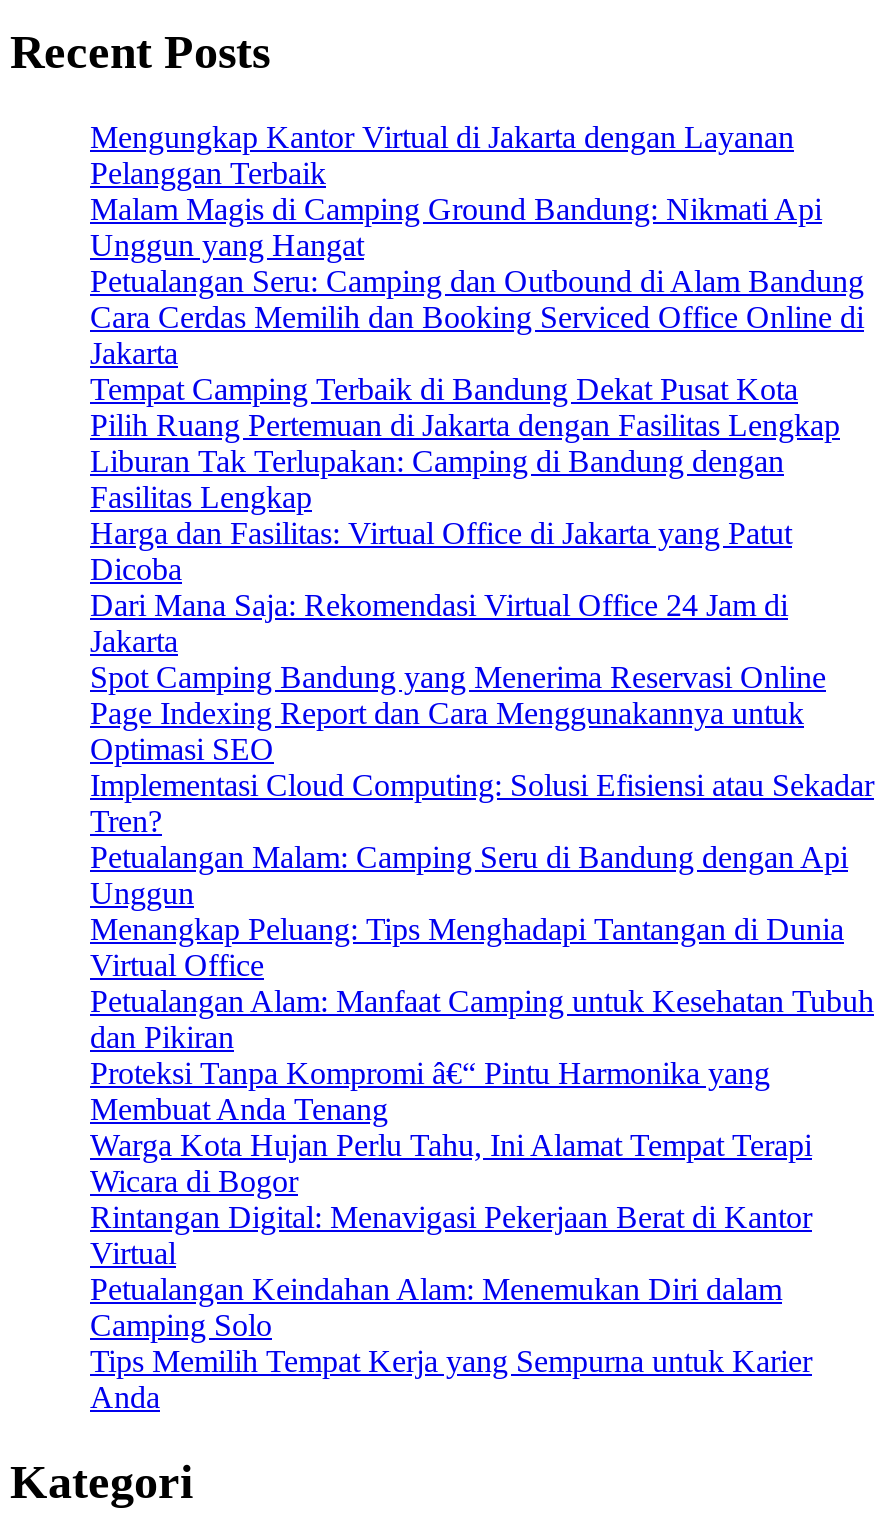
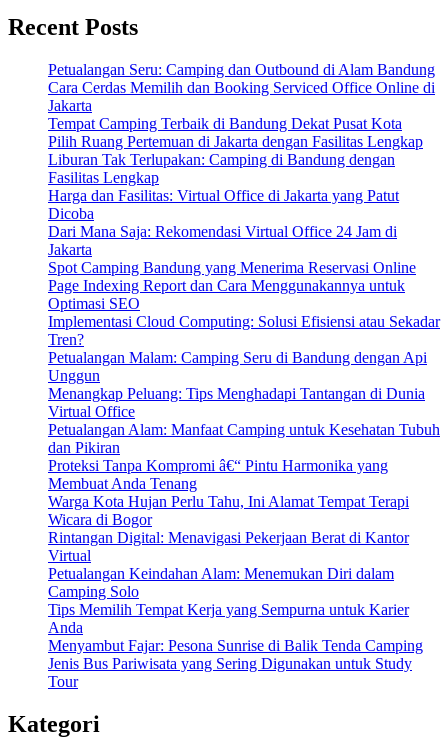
- Mengungkap Kantor Virtual di Jakarta dengan Layanan
- Pelanggan Terbaik
- Malam Magis di Camping Ground Bandung: Nikmati Api
- Unggun yang Hangat

moved up: Petualangan Seru: Camping dan Outbound di Alam Bandung | Cara Cerdas Memilih dan Booking Serviced Office Online di | Jakarta | ... | Tips Memilih Tempat Kerja yang Sempurna untuk Karier | Anda

+ Menyambut Fajar: Pesona Sunrise di Balik Tenda Camping
+ Jenis Bus Pariwisata yang Sering Digunakan untuk Study
+ Tour
